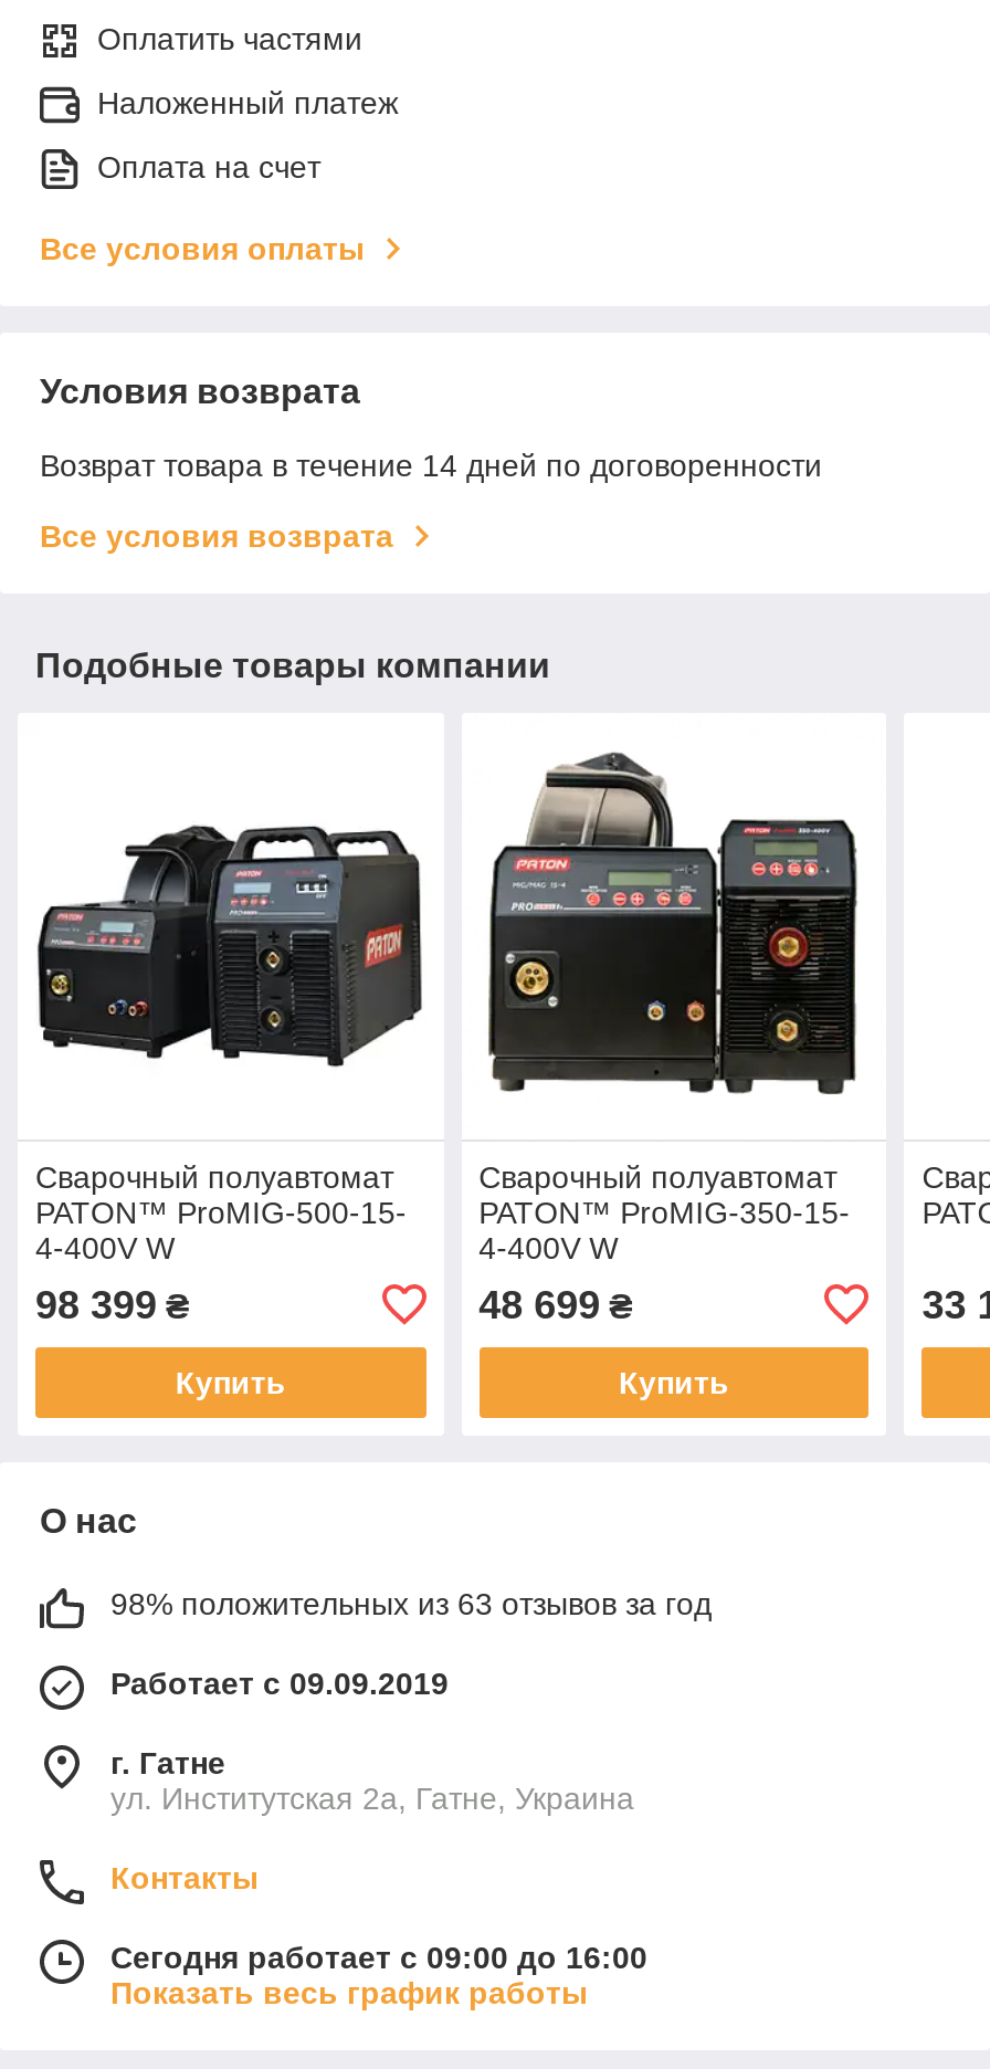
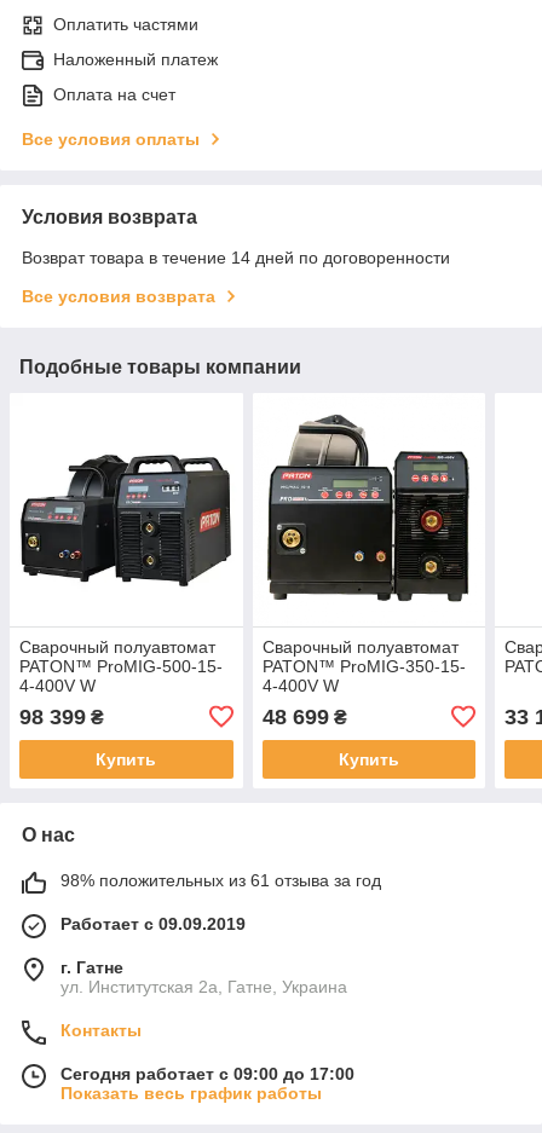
- 98% положительных из 63 отзывов за год
+ 98% положительных из 61 отзыва за год

- Сегодня работает с 09:00 до 16:00
+ Сегодня работает с 09:00 до 17:00
